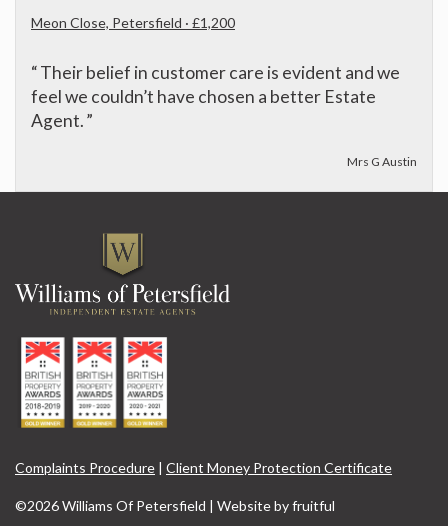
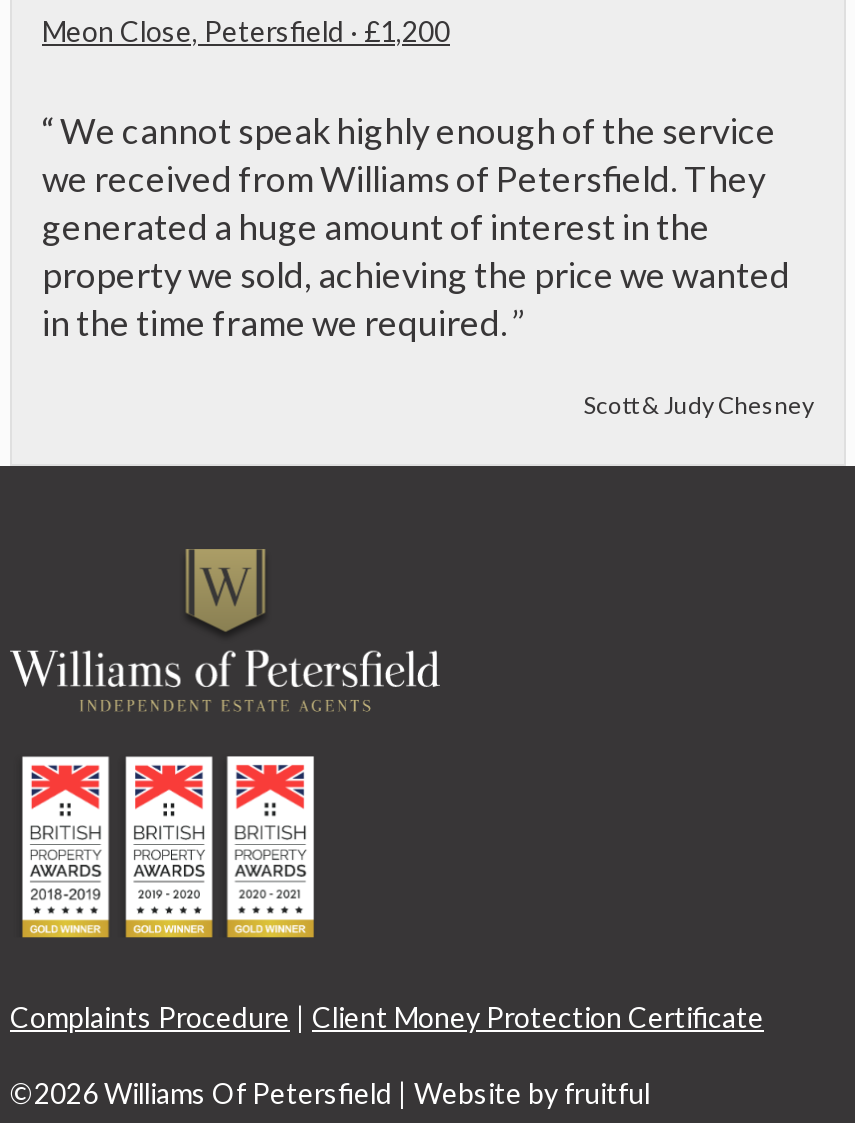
- “ Their belief in customer care is evident and we
- feel we couldn’t have chosen a better Estate
- Agent. ”
+ “ We cannot speak highly enough of the service
+ we received from Williams of Petersfield. They
+ generated a huge amount of interest in the
+ property we sold, achieving the price we wanted
+ in the time frame we required. ”

- Mrs G Austin
+ Scott & Judy Chesney
